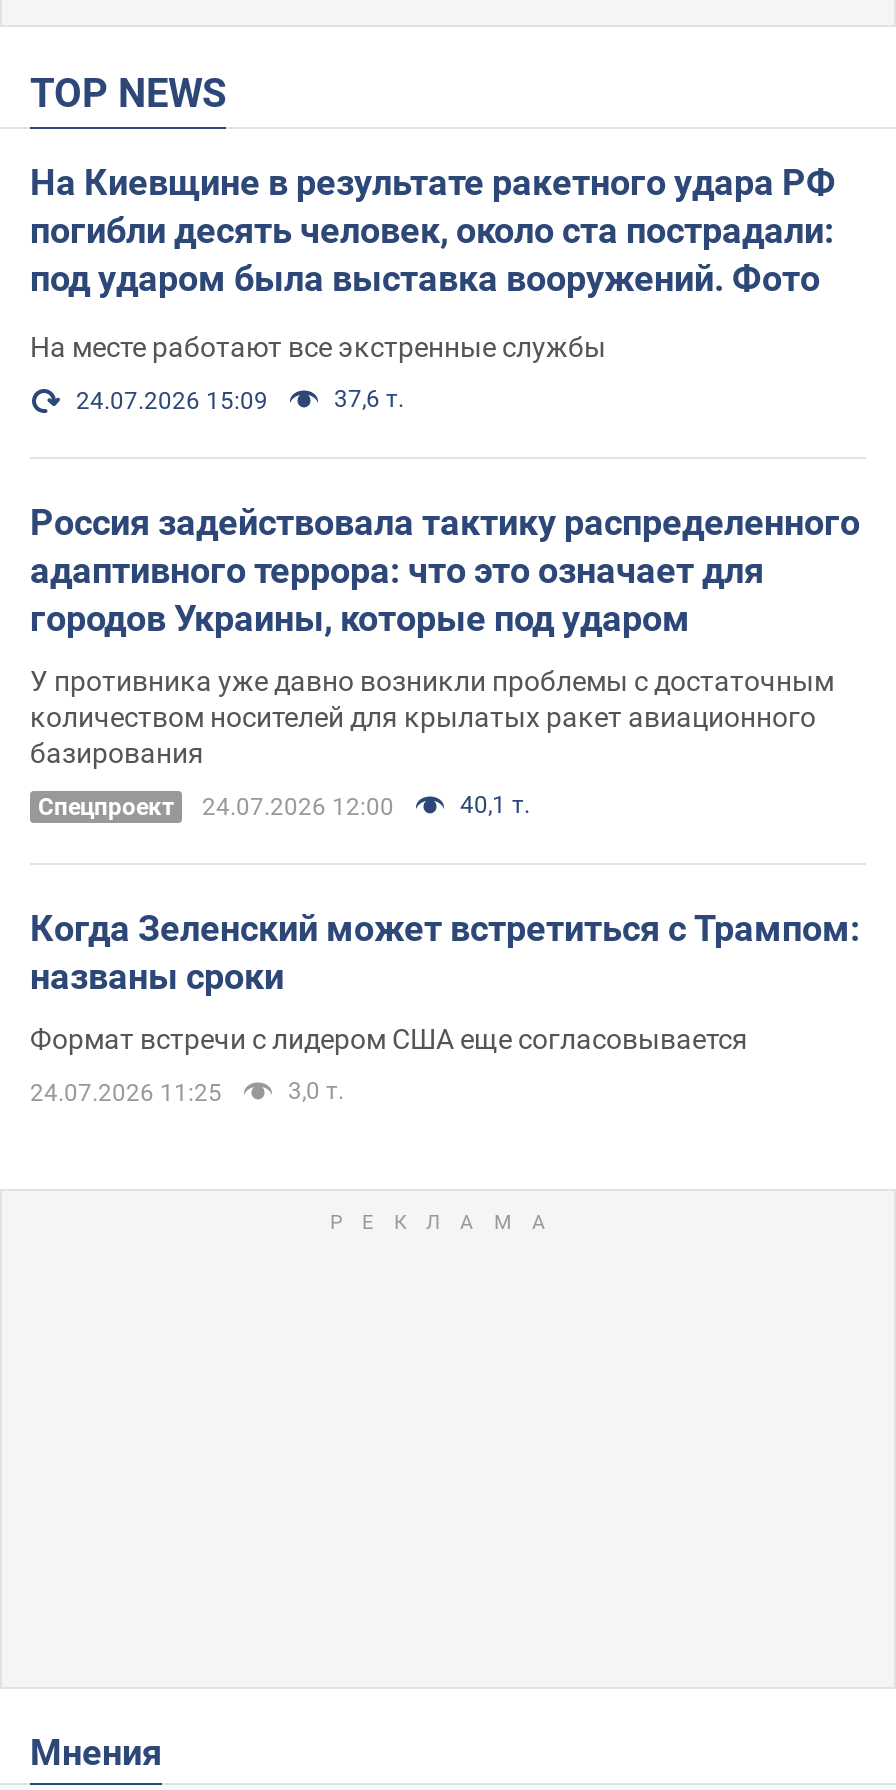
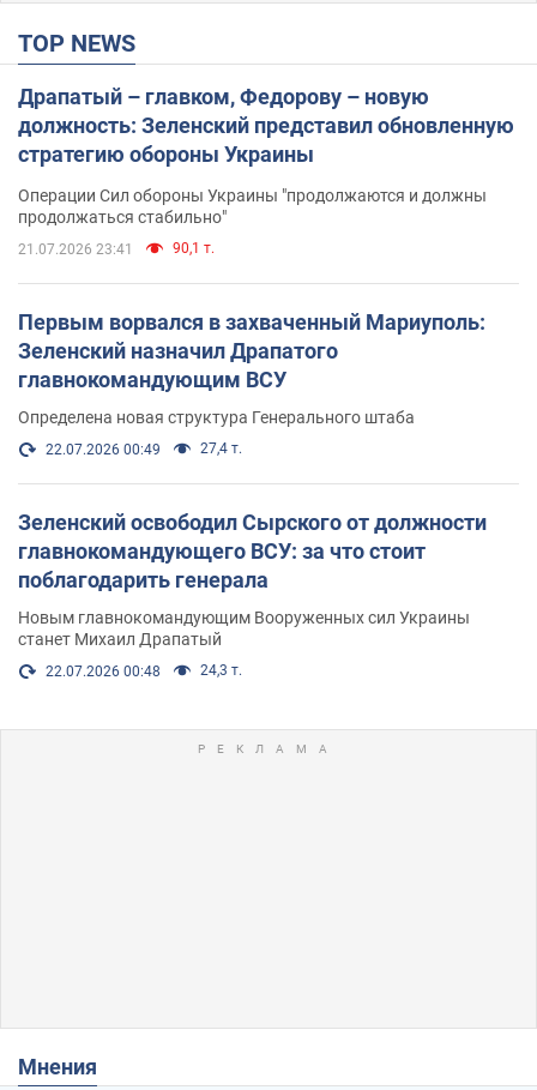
- На Киевщине в результате ракетного удара РФ
- погибли десять человек, около ста пострадали:
- под ударом была выставка вооружений. Фото
+ Драпатый – главком, Федорову – новую
+ должность: Зеленский представил обновленную
+ стратегию обороны Украины

- На месте работают все экстренные службы
+ Операции Сил обороны Украины "продолжаются и должны
+ продолжаться стабильно"

- 24.07.2026 15:09
- 37,6 т.
+ 21.07.2026 23:41
+ 90,1 т.

- Россия задействовала тактику распределенного
- адаптивного террора: что это означает для
- городов Украины, которые под ударом
+ Первым ворвался в захваченный Мариуполь:
+ Зеленский назначил Драпатого
+ главнокомандующим ВСУ

- У противника уже давно возникли проблемы с достаточным
- количеством носителей для крылатых ракет авиационного
- базирования
+ Определена новая структура Генерального штаба

- Спецпроект
- 24.07.2026 12:00
- 40,1 т.
+ 22.07.2026 00:49
+ 27,4 т.

- Когда Зеленский может встретиться с Трампом:
- названы сроки
+ Зеленский освободил Сырского от должности
+ главнокомандующего ВСУ: за что стоит
+ поблагодарить генерала

- Формат встречи с лидером США еще согласовывается
+ Новым главнокомандующим Вооруженных сил Украины
+ станет Михаил Драпатый

- 24.07.2026 11:25
- 3,0 т.
+ 22.07.2026 00:48
+ 24,3 т.
